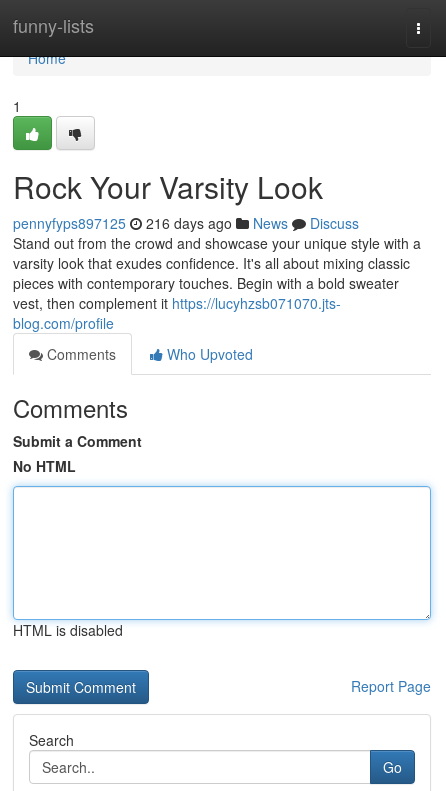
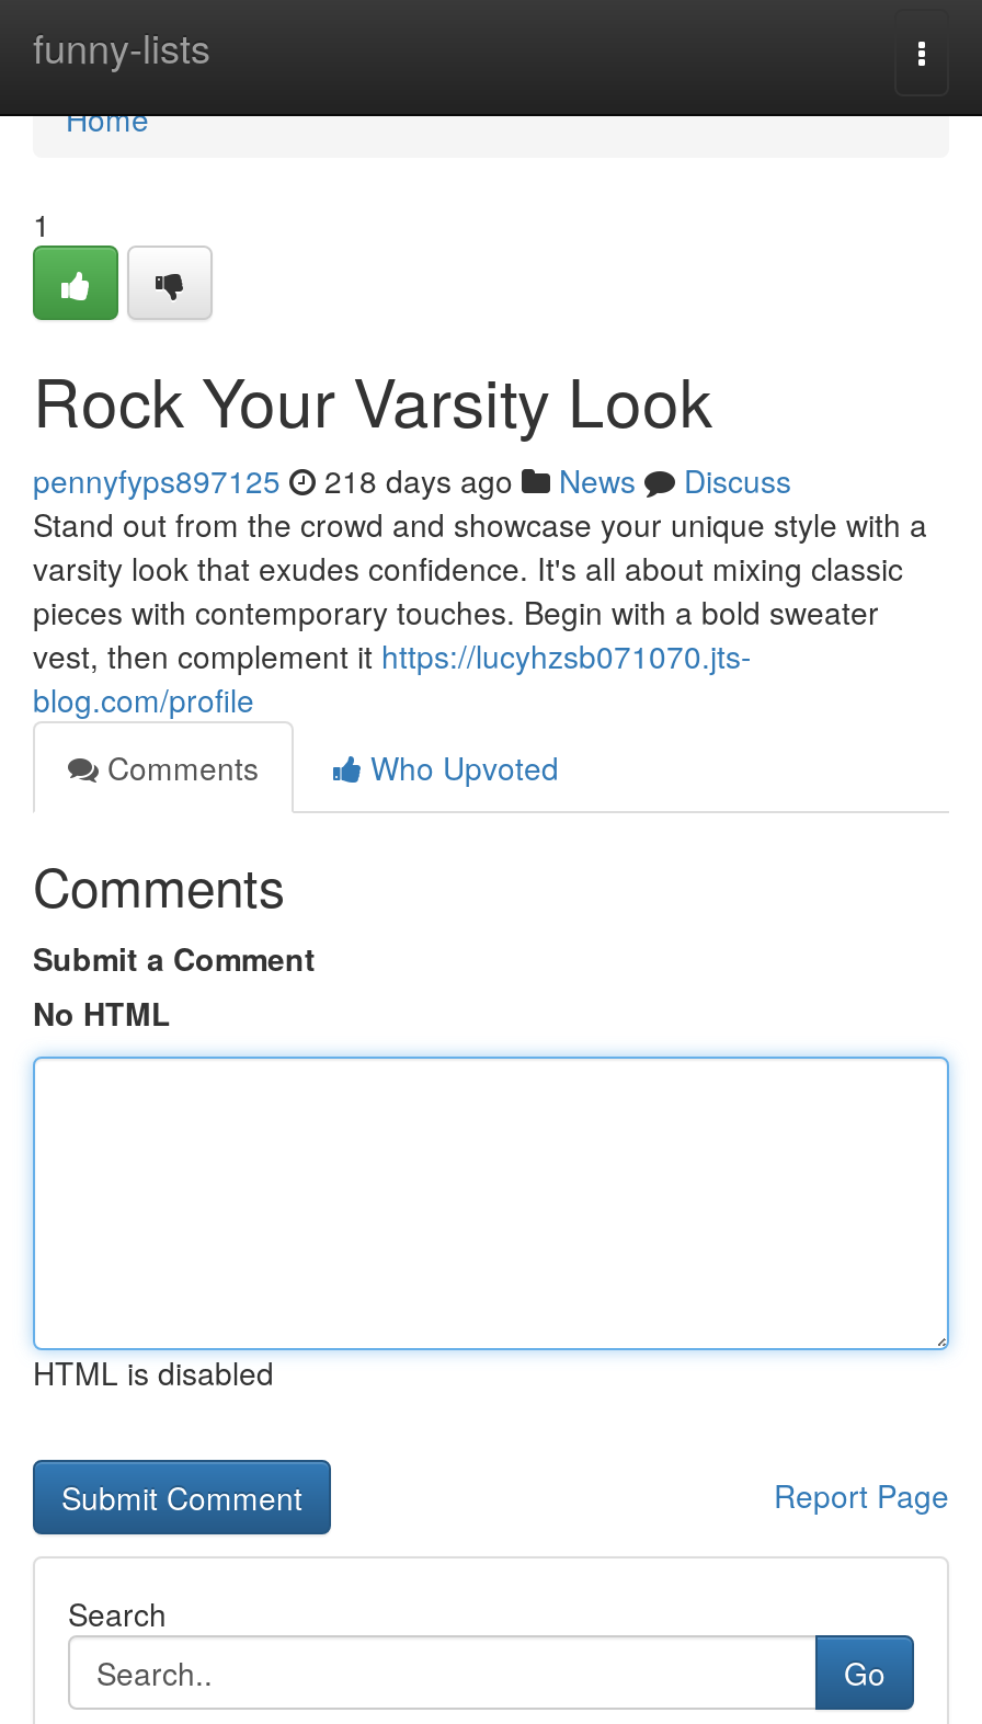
- pennyfyps897125 216 days ago News Discuss
+ pennyfyps897125 218 days ago News Discuss
